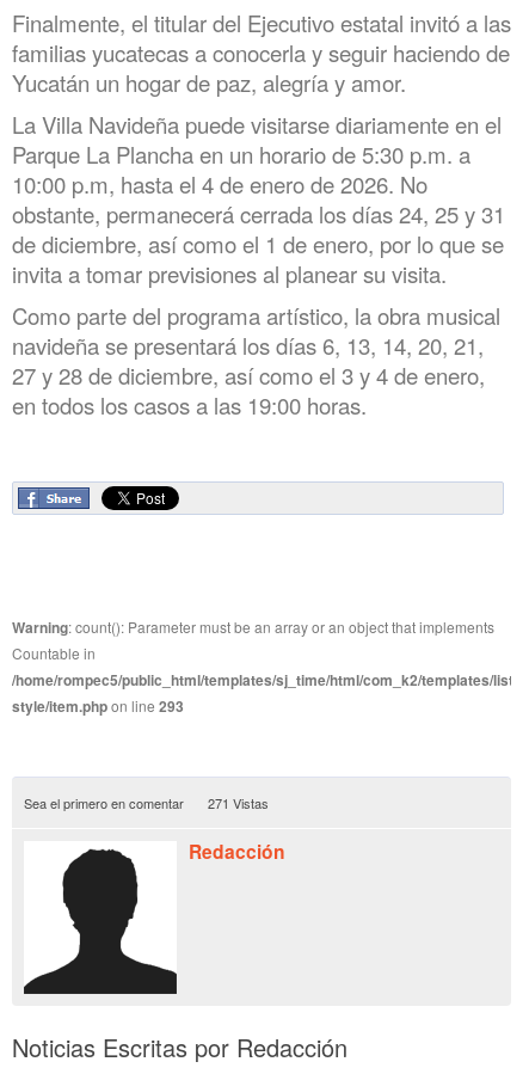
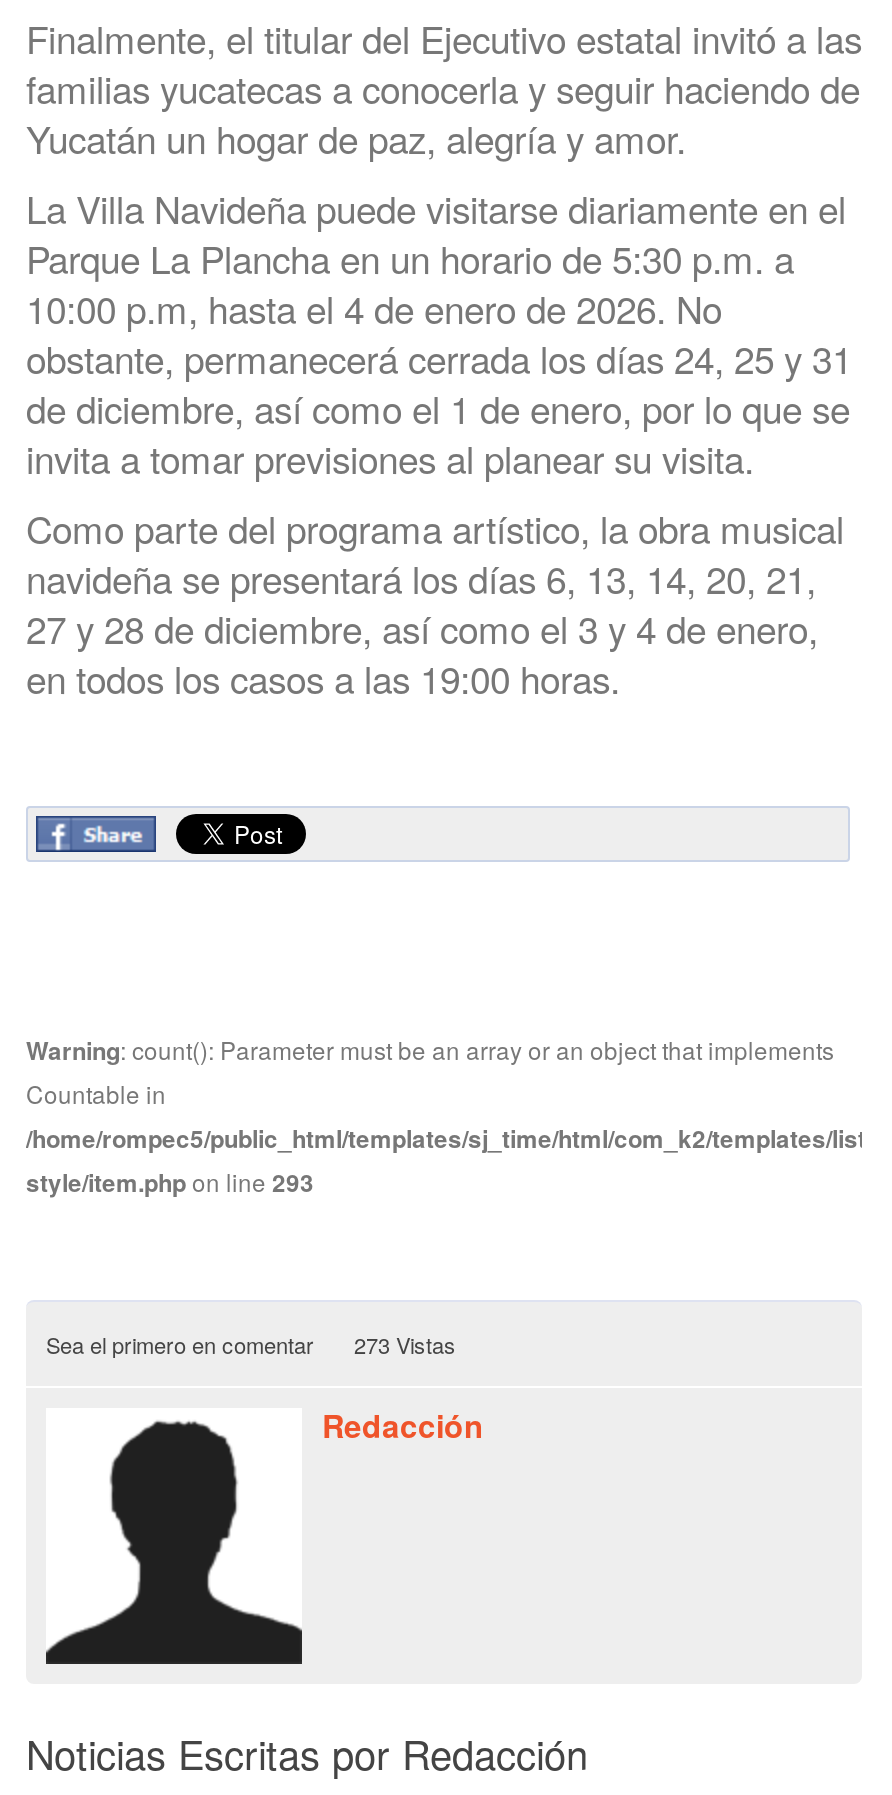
- Sea el primero en comentar 271 Vistas
+ Sea el primero en comentar 273 Vistas
